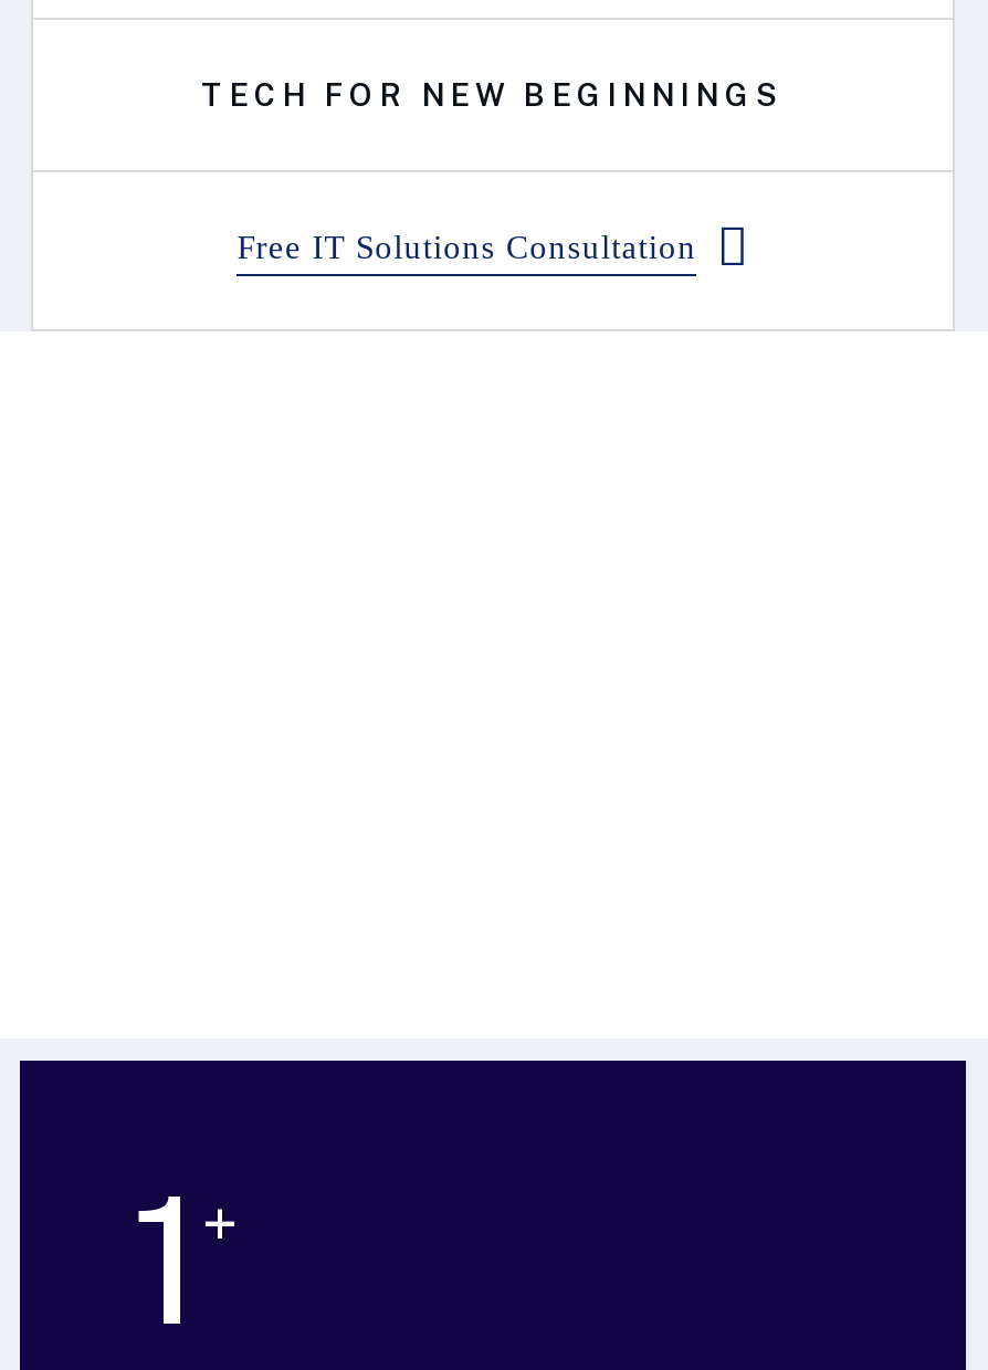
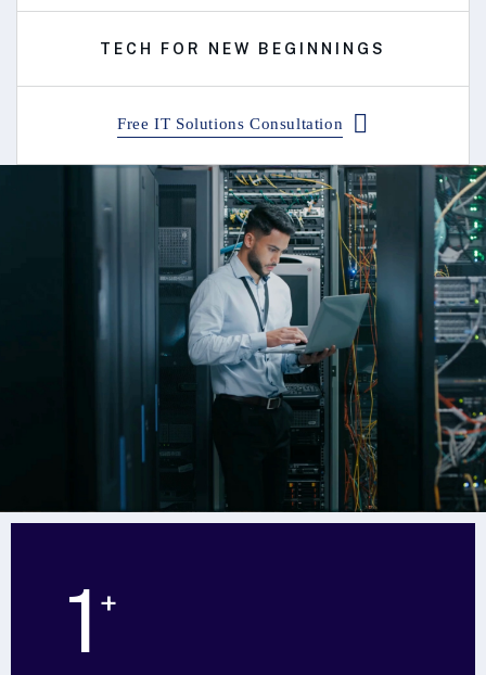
+ [image]
